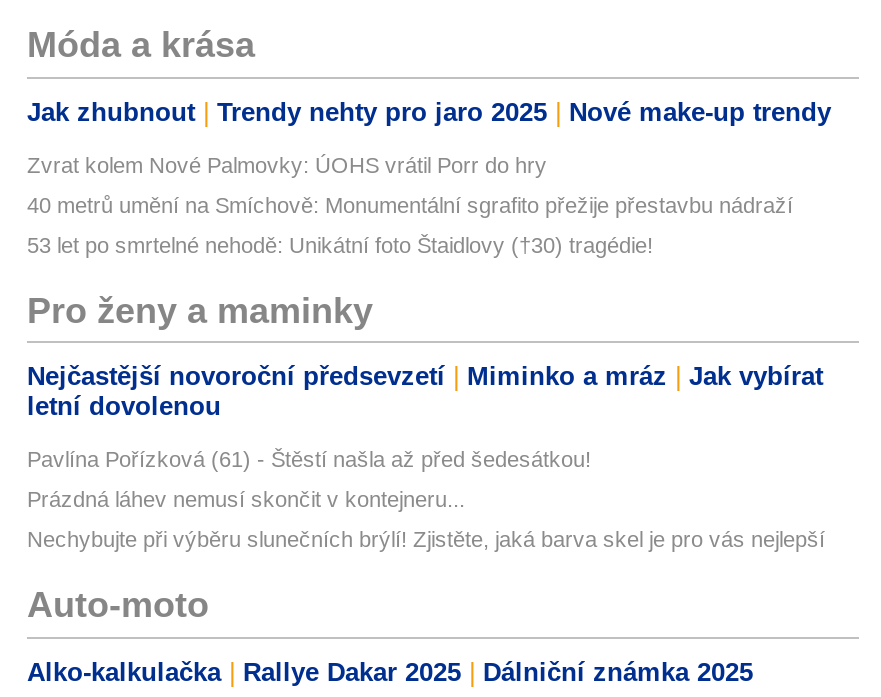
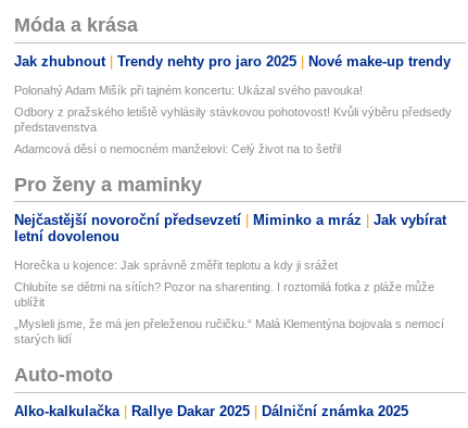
- Zvrat kolem Nové Palmovky: ÚOHS vrátil Porr do hry
+ Polonahý Adam Mišík při tajném koncertu: Ukázal svého pavouka!

- 40 metrů umění na Smíchově: Monumentální sgrafito přežije přestavbu nádraží
+ Odbory z pražského letiště vyhlásily stávkovou pohotovost! Kvůli výběru předsedy
+ představenstva

- 53 let po smrtelné nehodě: Unikátní foto Štaidlovy (†30) tragédie!
+ Adamcová děsí o nemocném manželovi: Celý život na to šetřil

- Pavlína Pořízková (61) - Štěstí našla až před šedesátkou!
+ Horečka u kojence: Jak správně změřit teplotu a kdy ji srážet

- Prázdná láhev nemusí skončit v kontejneru...
+ Chlubíte se dětmi na sítích? Pozor na sharenting. I roztomilá fotka z pláže může
+ ublížit

- Nechybujte při výběru slunečních brýlí! Zjistěte, jaká barva skel je pro vás nejlepší
+ „Mysleli jsme, že má jen přeleženou ručičku.“ Malá Klementýna bojovala s nemocí
+ starých lidí
